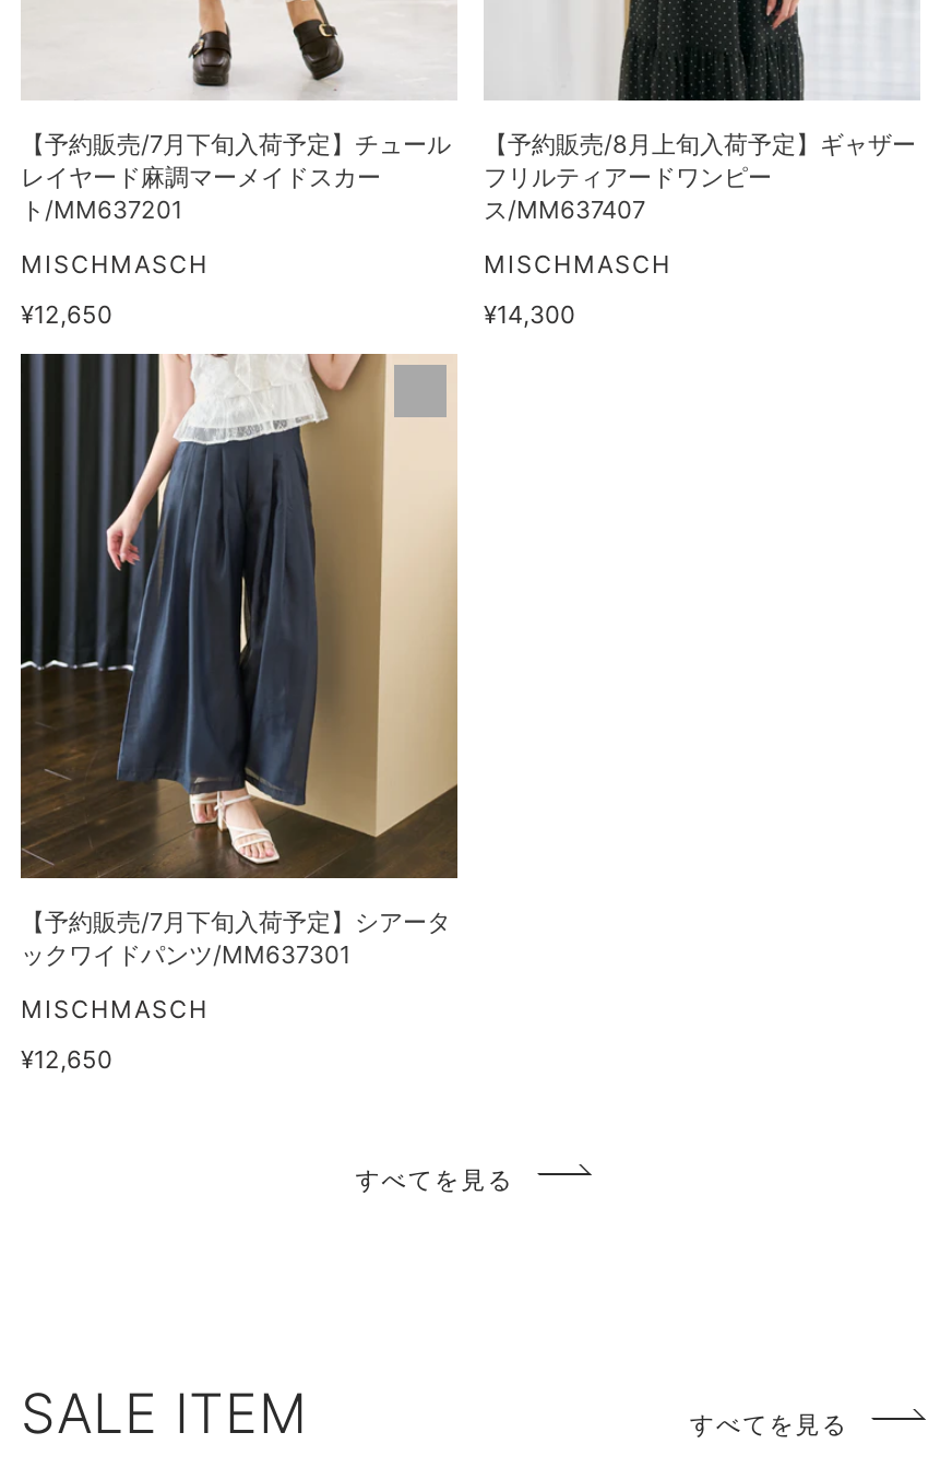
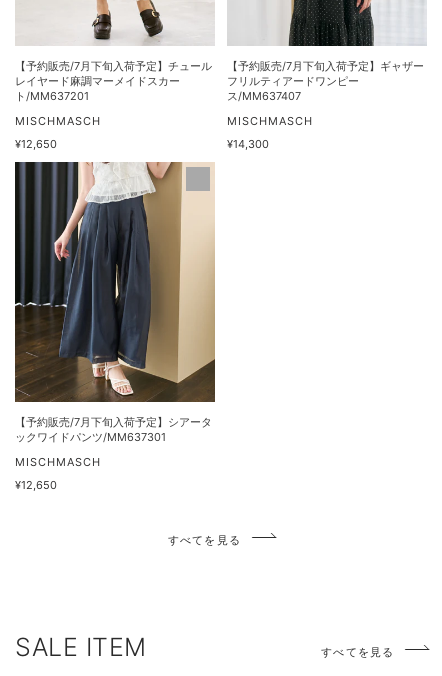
- 【予約販売/8月上旬入荷予定】ギャザー
+ 【予約販売/7月下旬入荷予定】ギャザー
